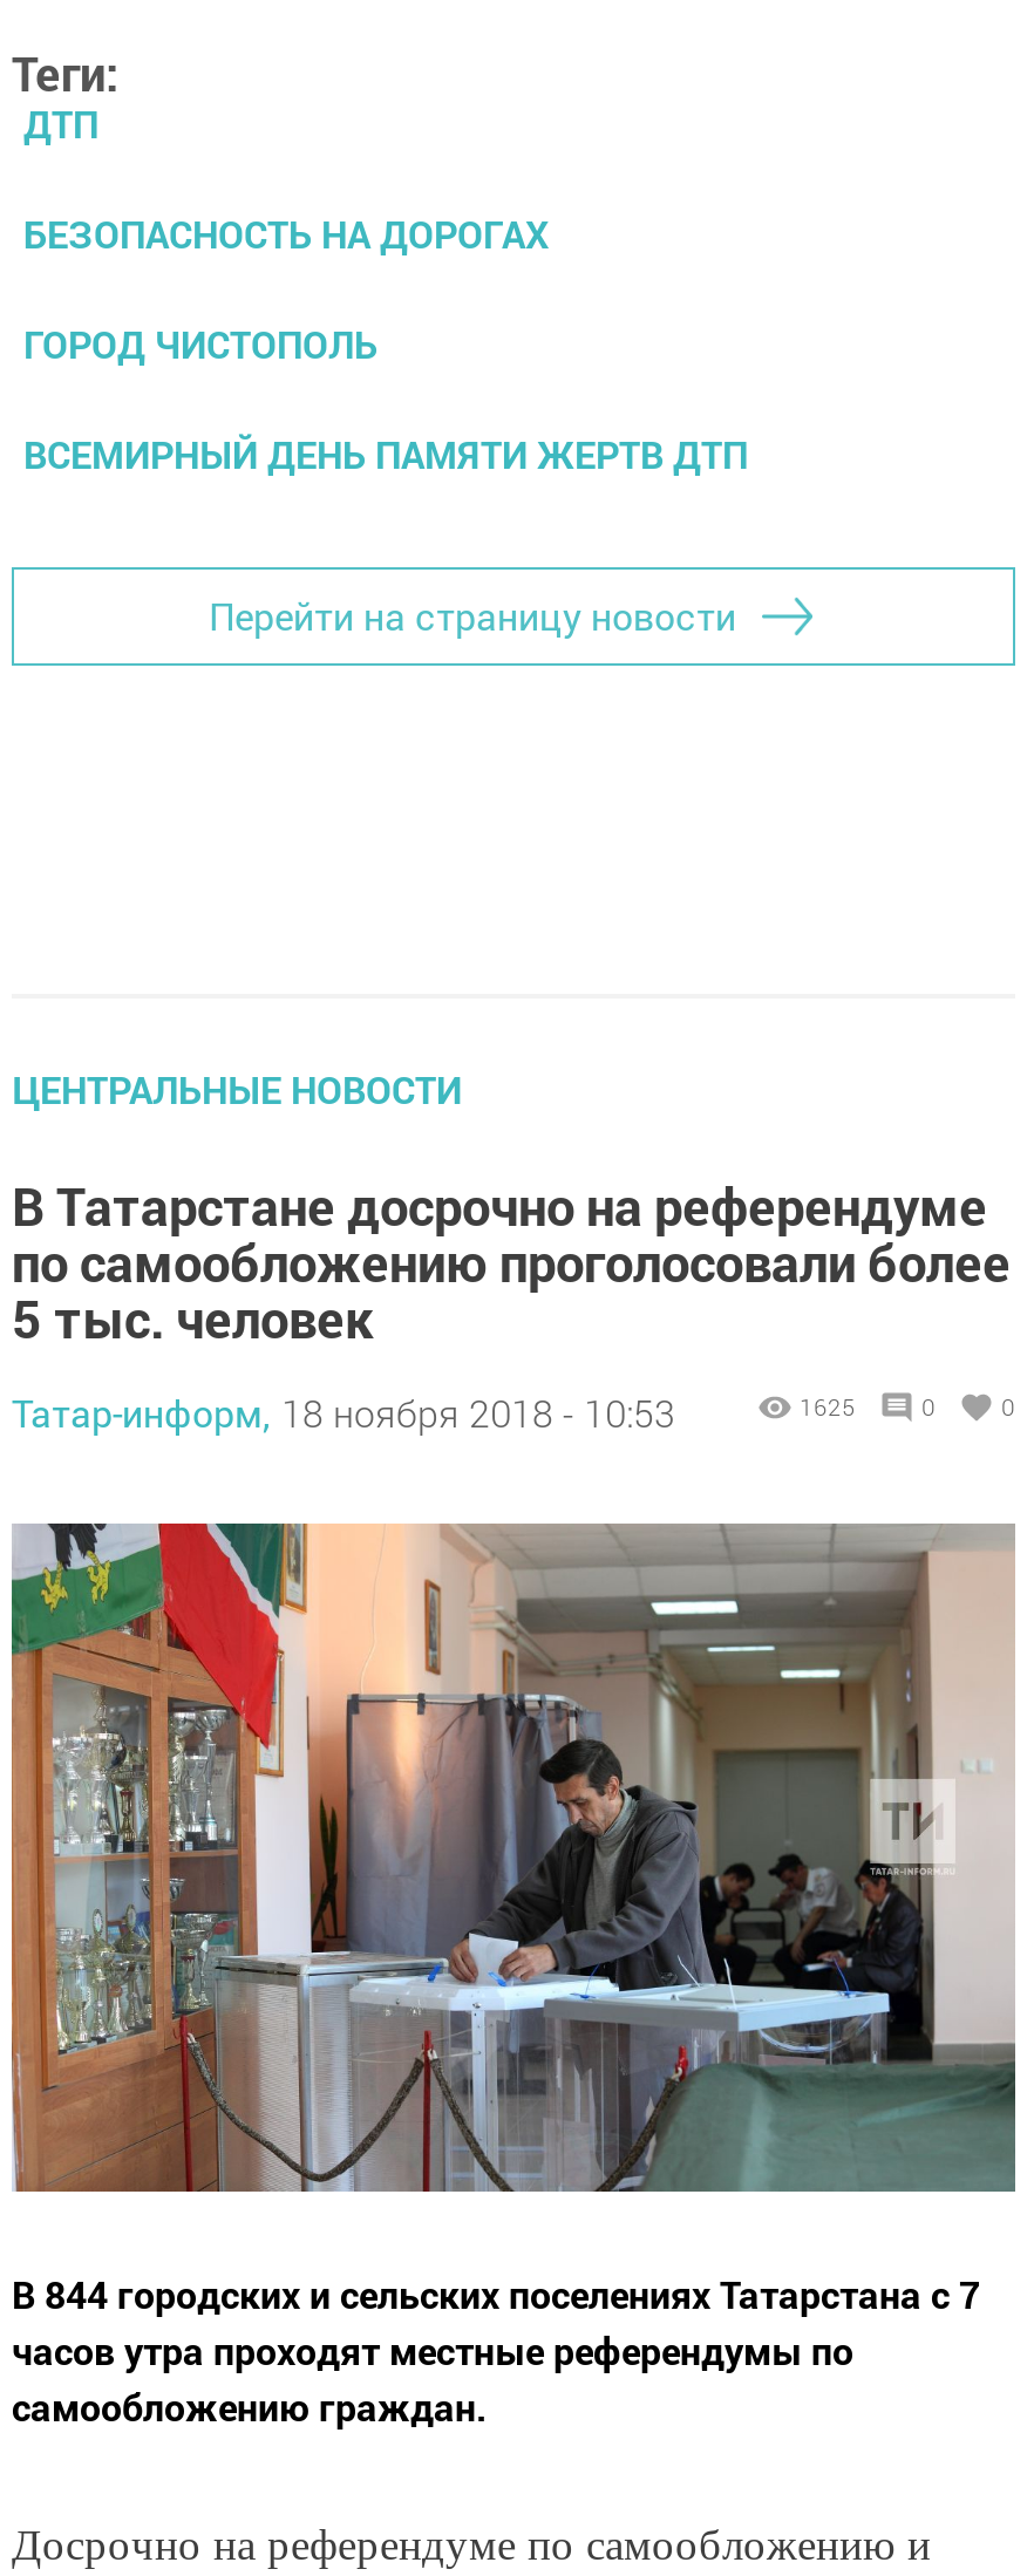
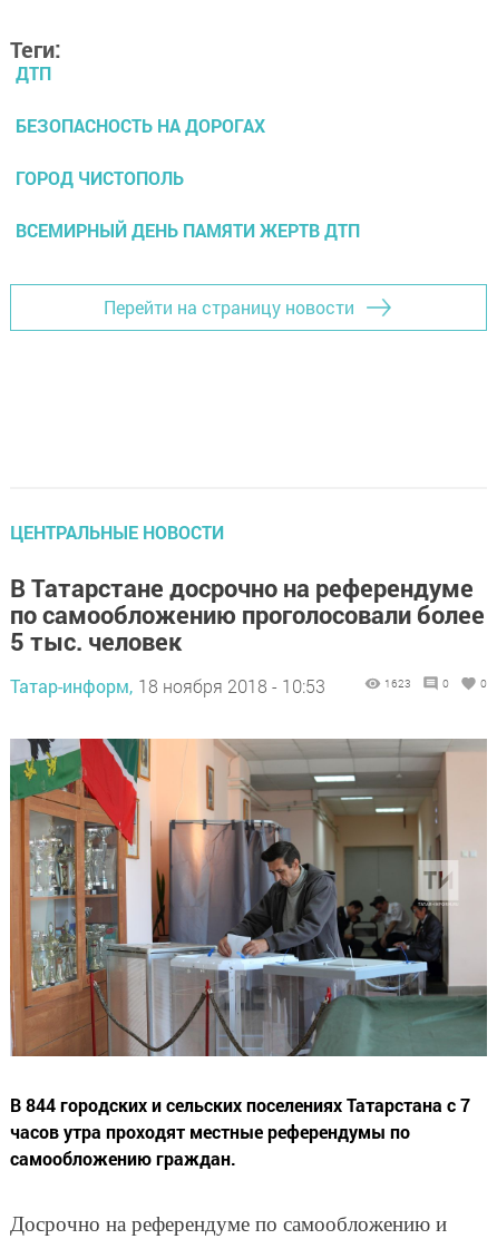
- 1625
+ 1623
